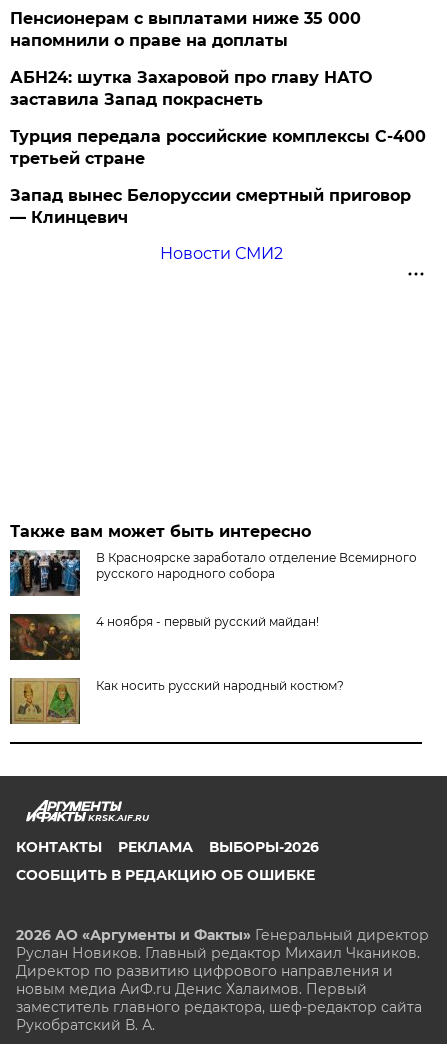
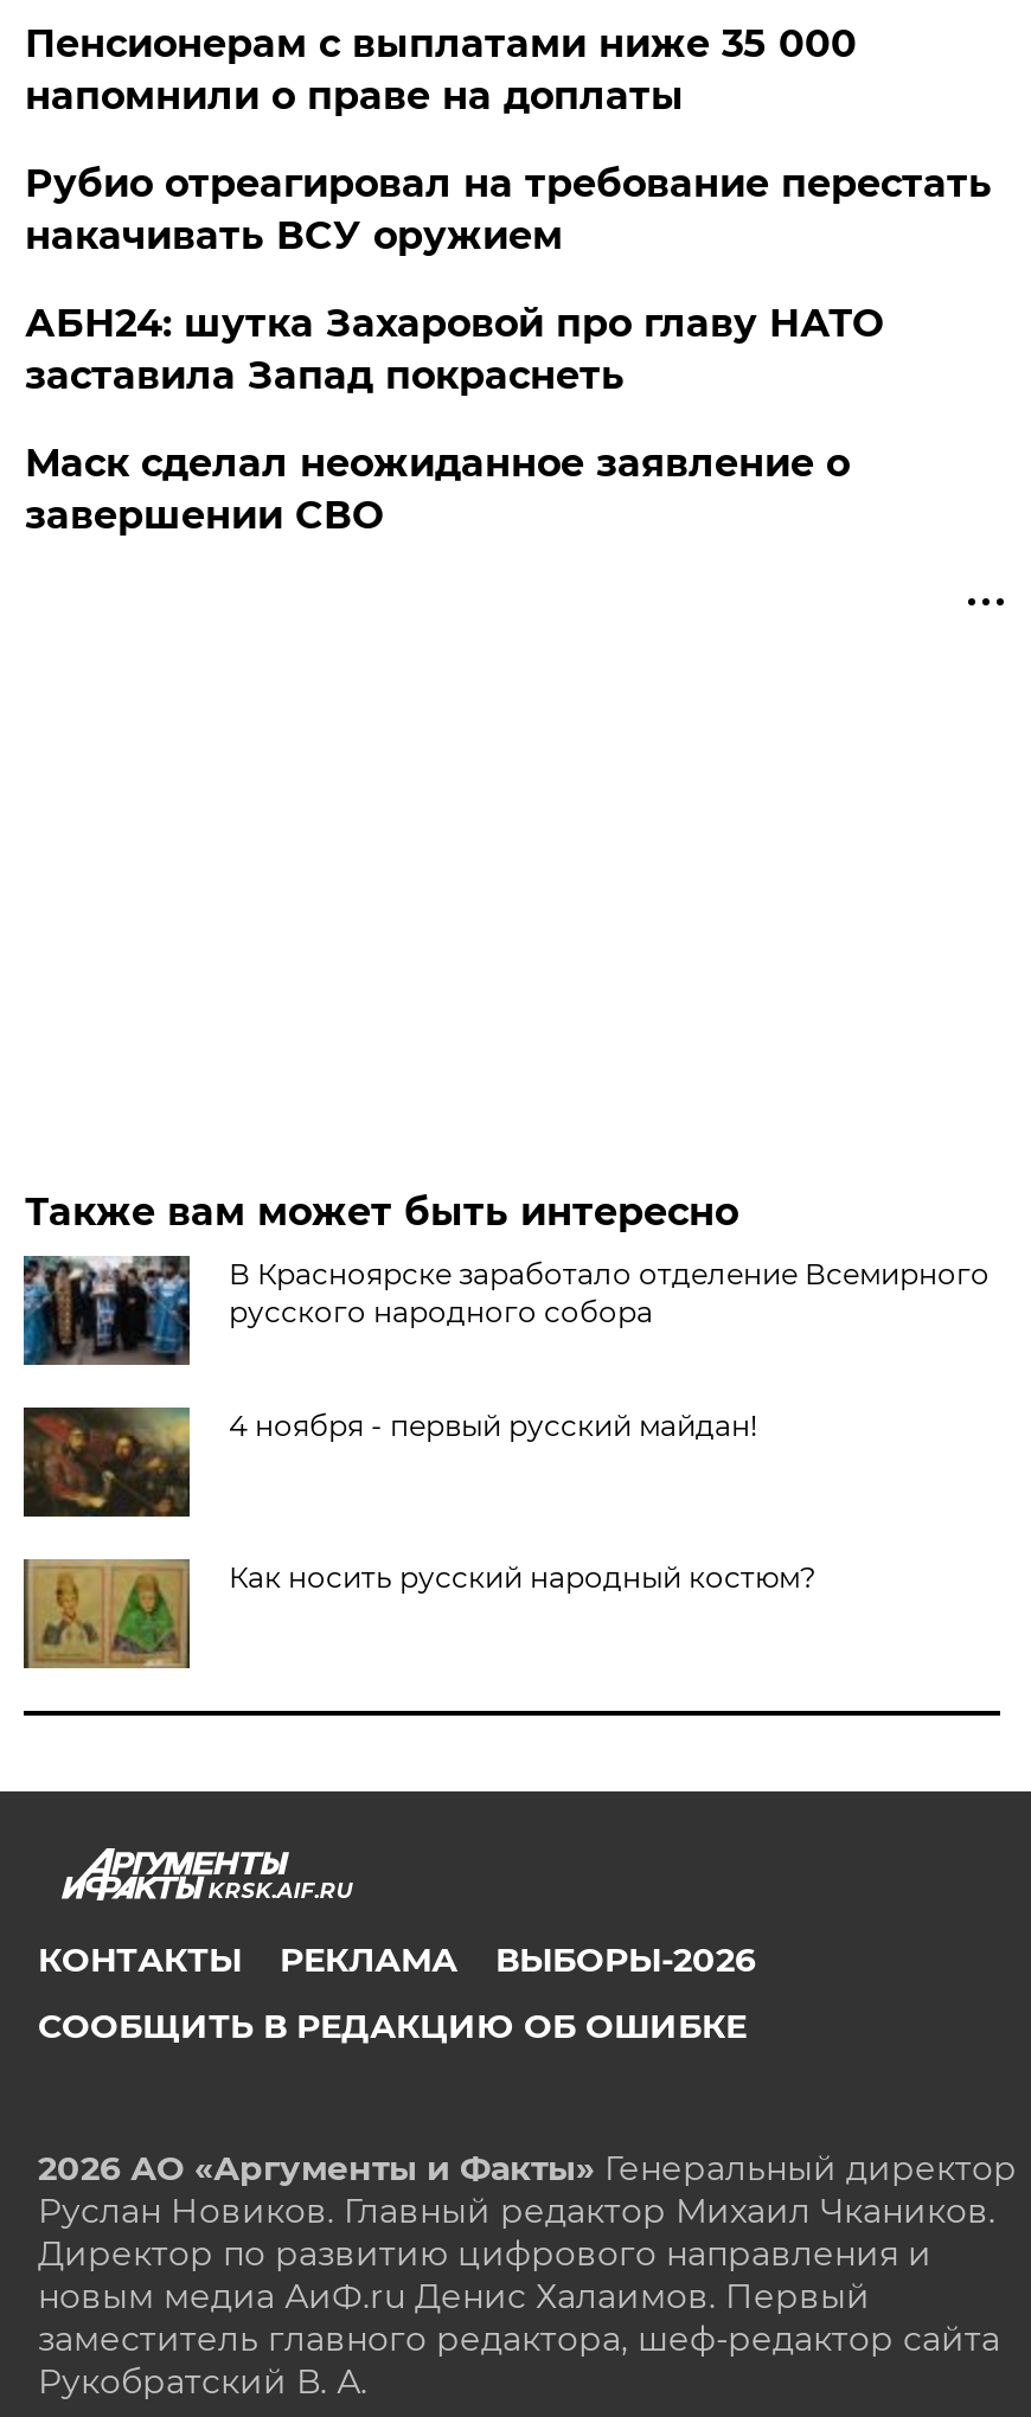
+ Рубио отреагировал на требование перестать
+ накачивать ВСУ оружием

moved down: АБН24: шутка Захаровой про главу НАТО | заставила Запад покраснеть

- Турция передала российские комплексы С-400
- третьей стране
- Запад вынес Белоруссии смертный приговор
- — Клинцевич
- Новости СМИ2
+ Маск сделал неожиданное заявление о
+ завершении СВО
